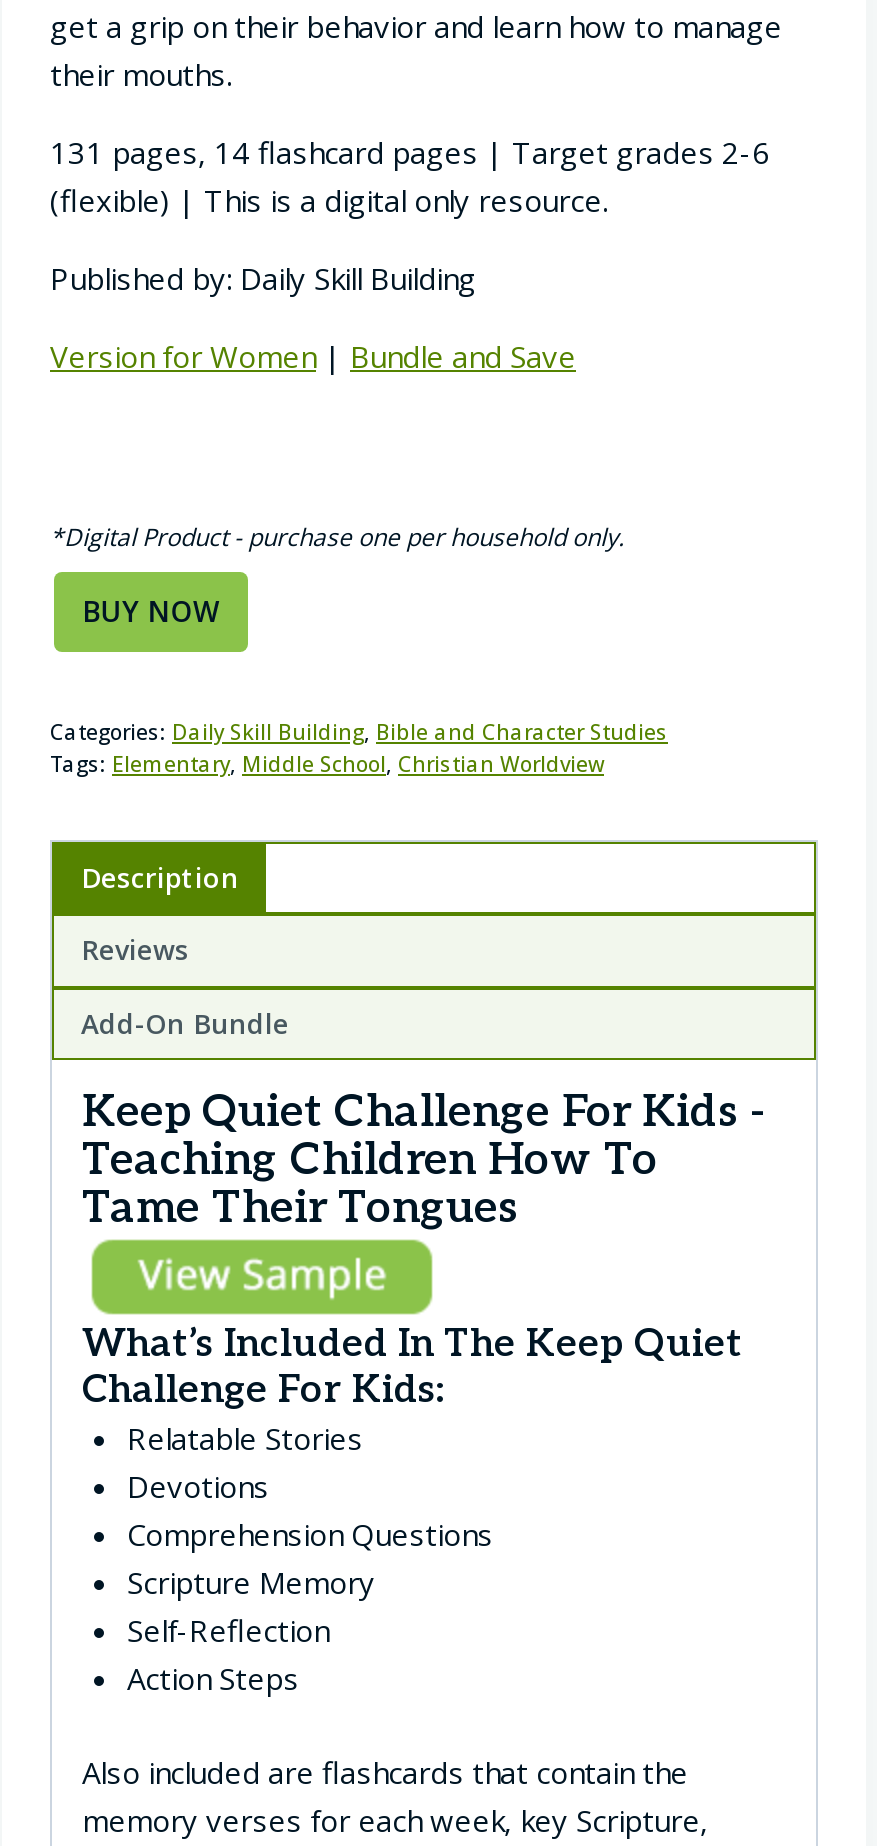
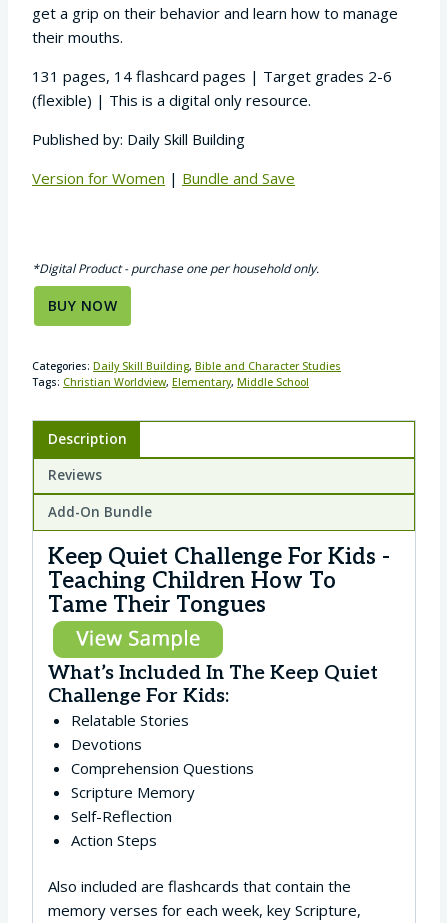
- Tags: Elementary, Middle School, Christian Worldview
+ Tags: Christian Worldview, Elementary, Middle School
